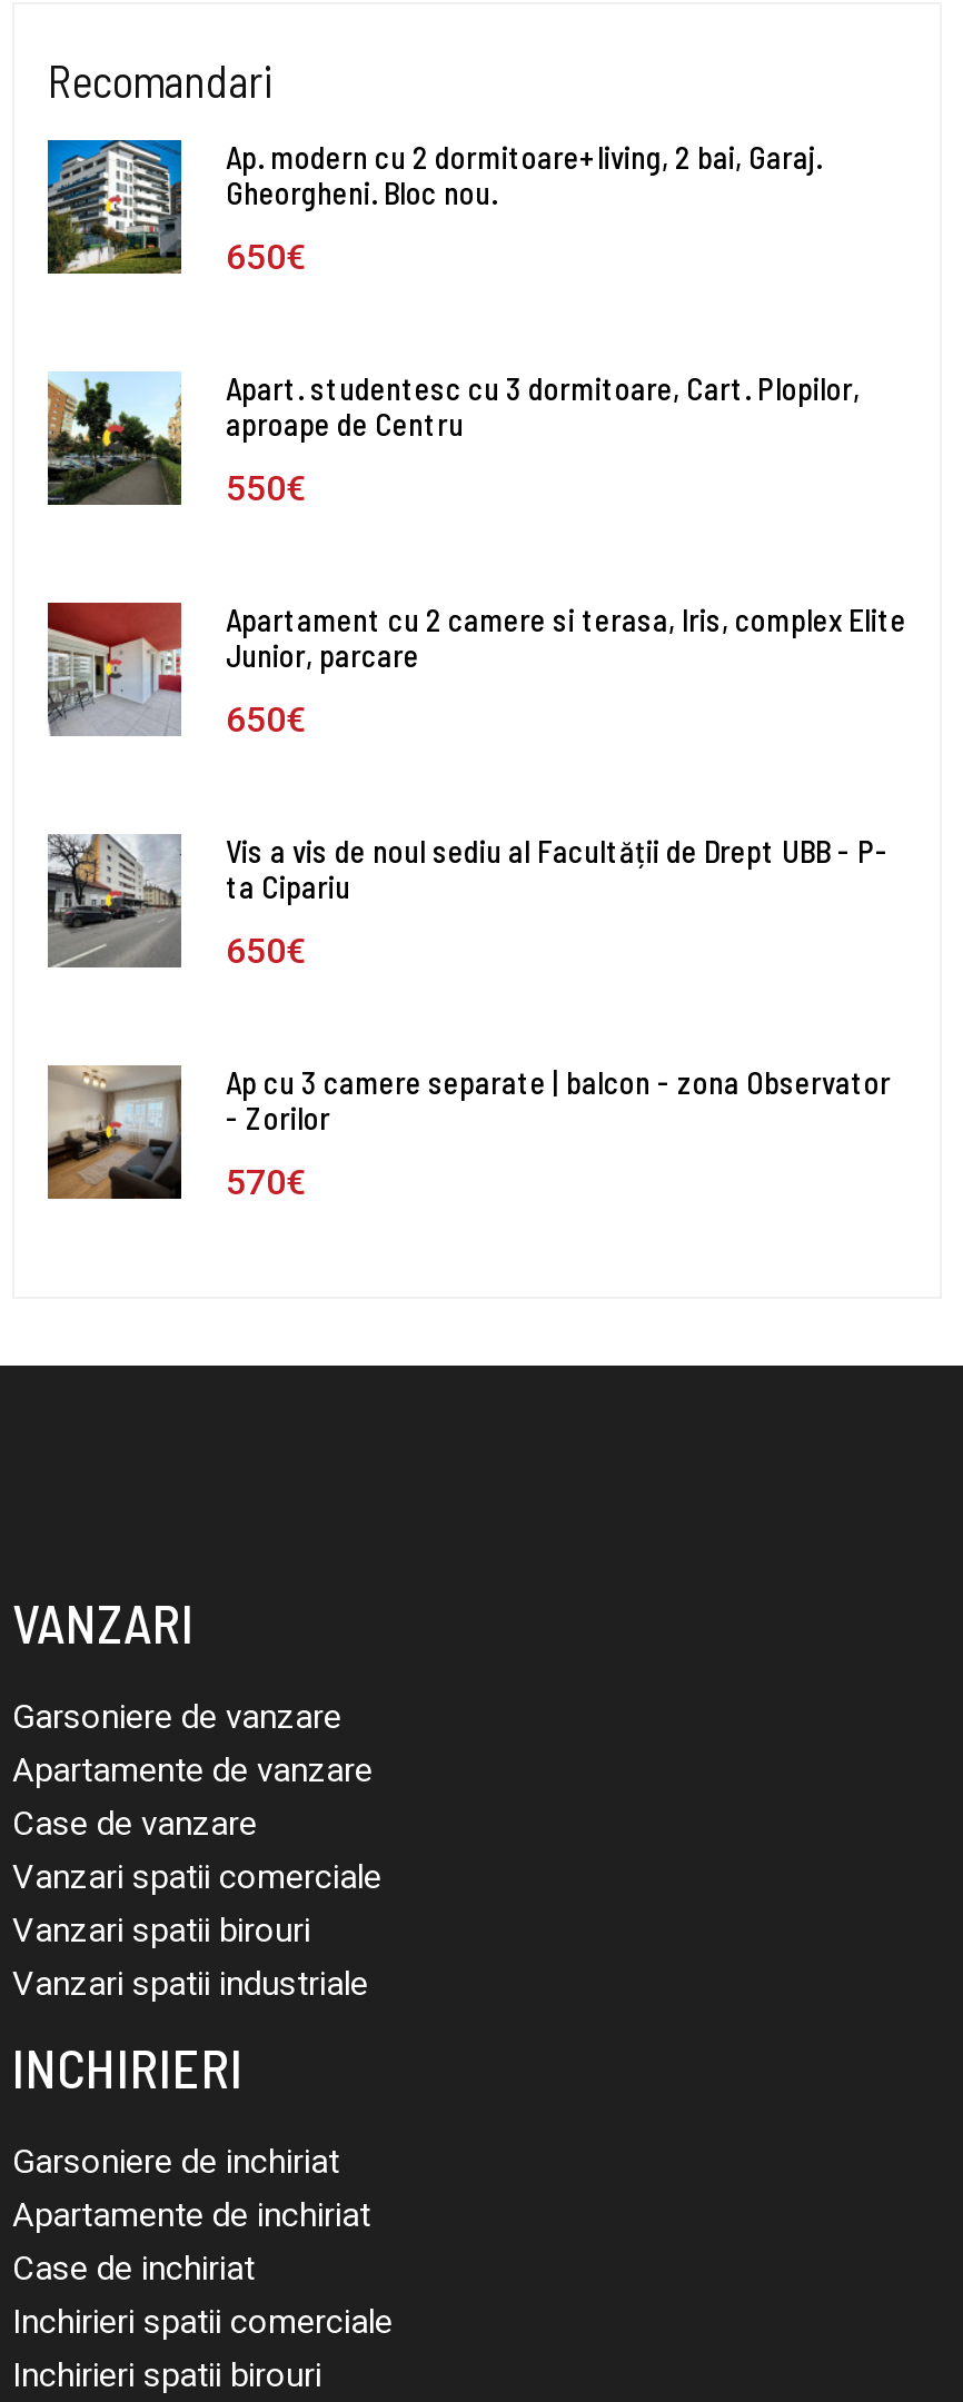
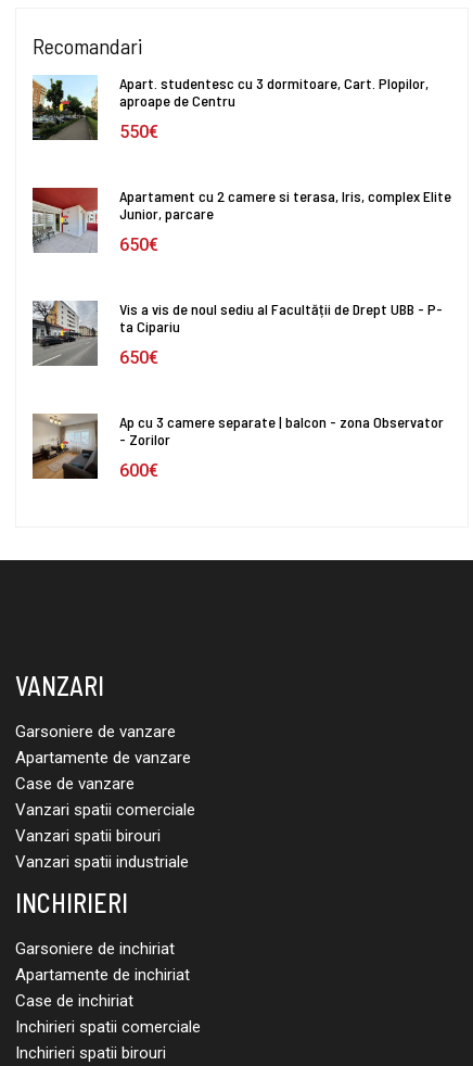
- [image]
- Ap. modern cu 2 dormitoare+living, 2 bai, Garaj.
- Gheorgheni. Bloc nou.
- 650€

- 570€
+ 600€
